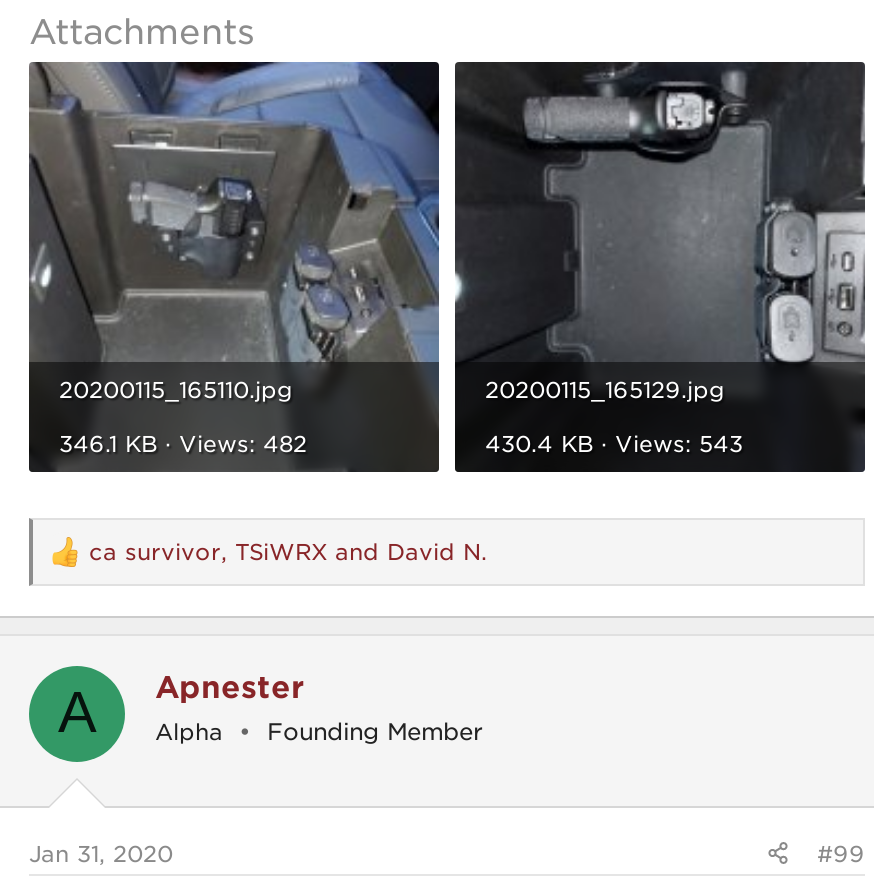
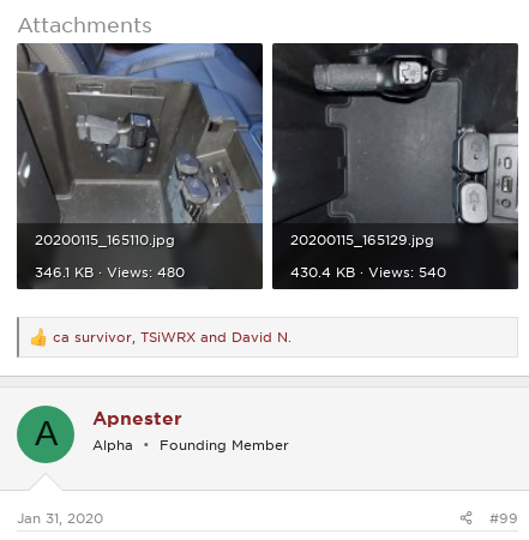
- 346.1 KB · Views: 482
+ 346.1 KB · Views: 480

- 430.4 KB · Views: 543
+ 430.4 KB · Views: 540
